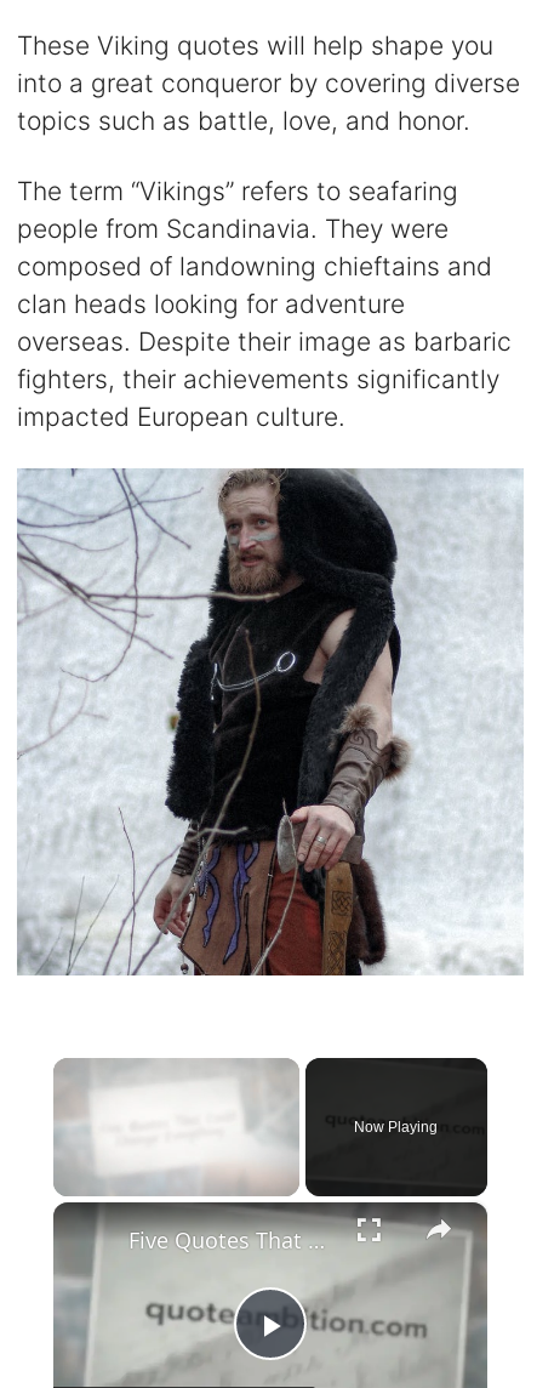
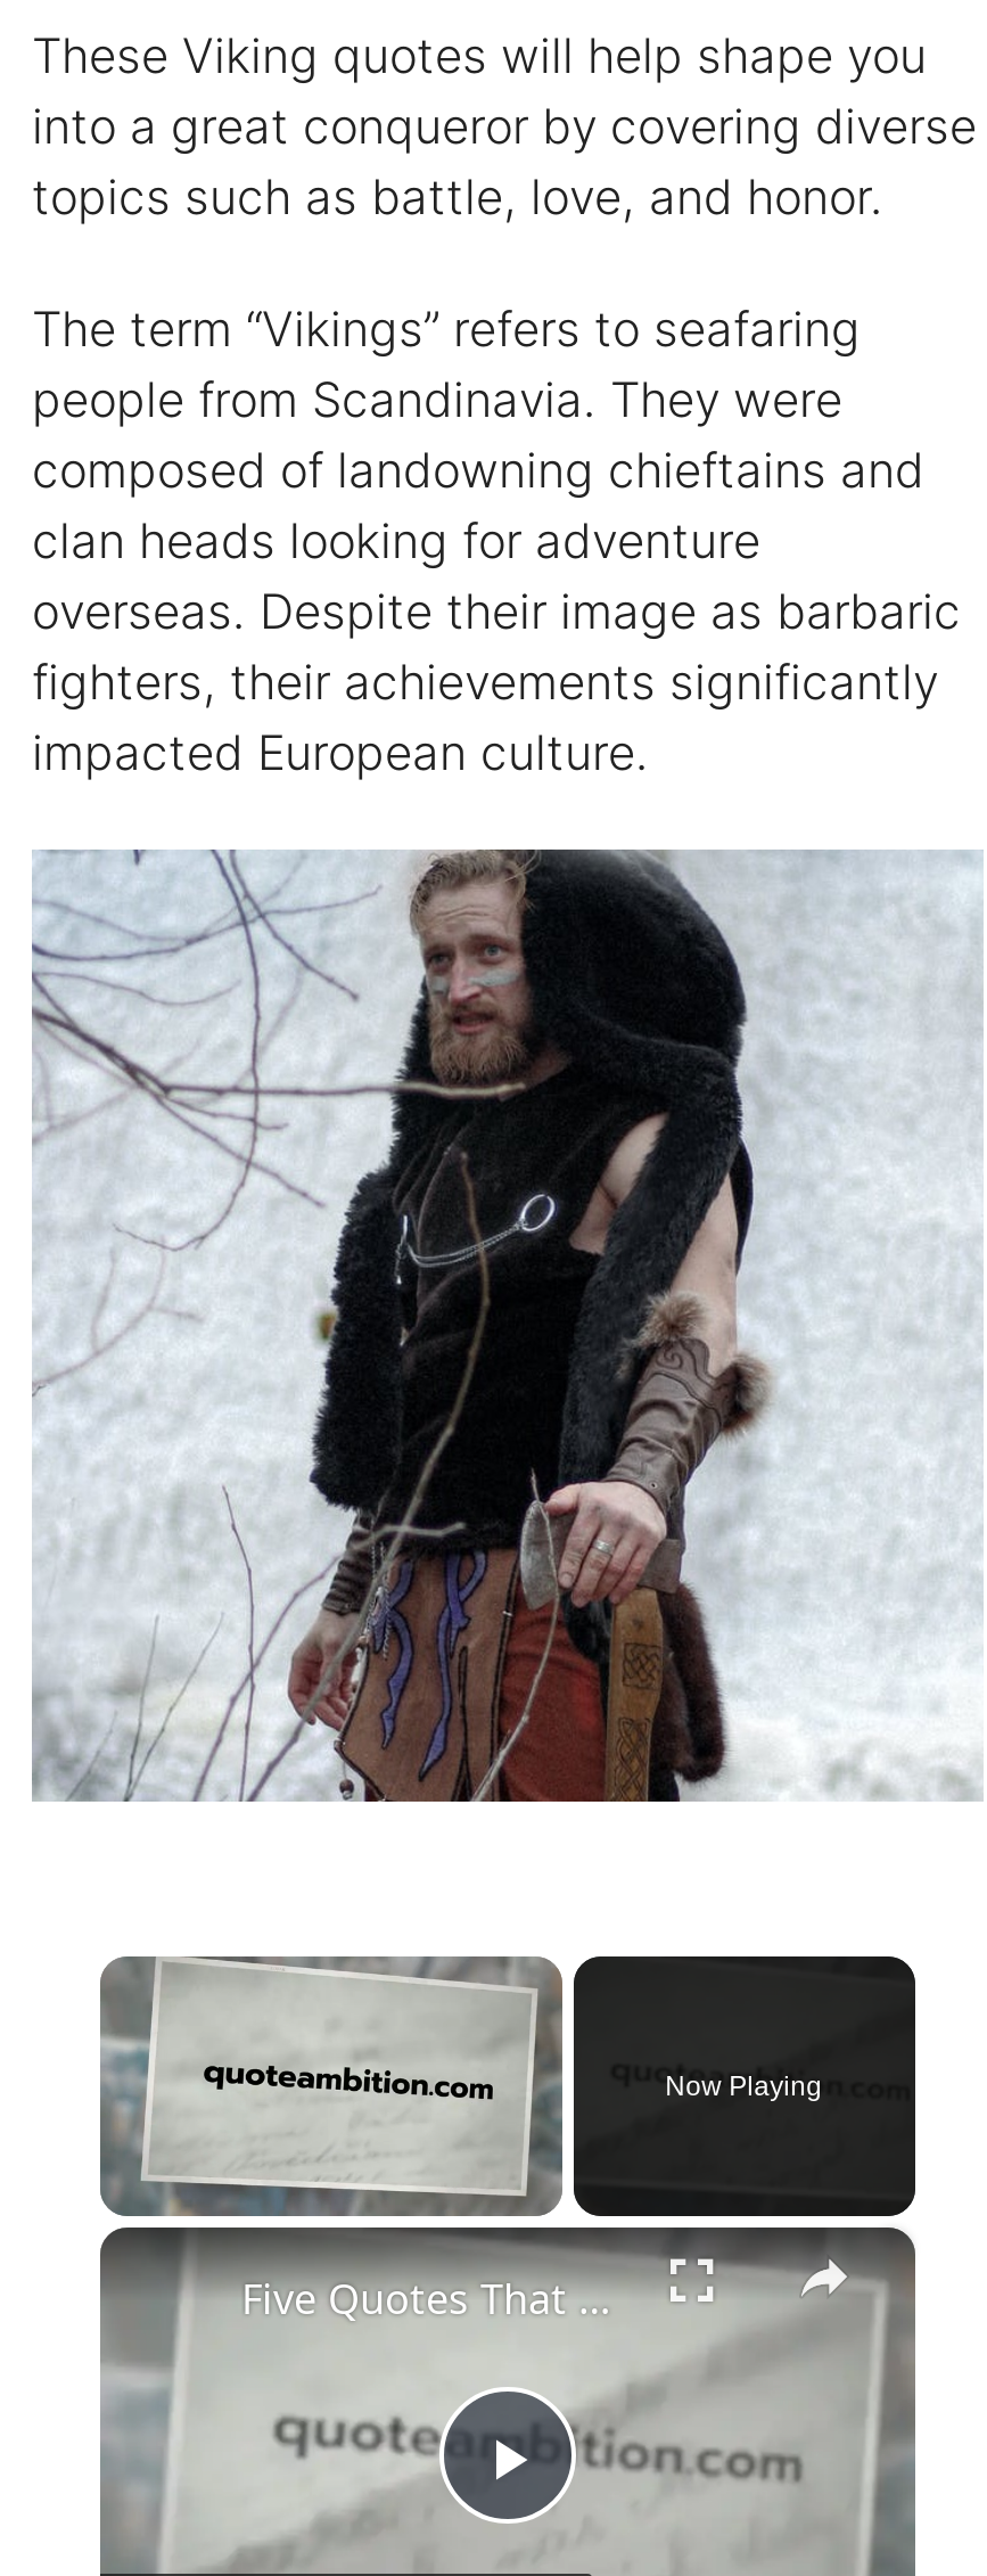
- [image]
+ [image]
